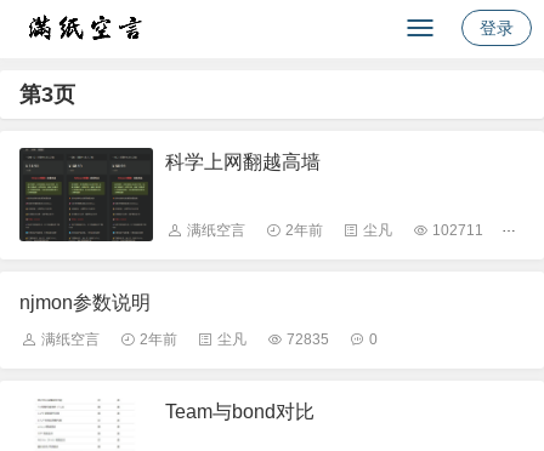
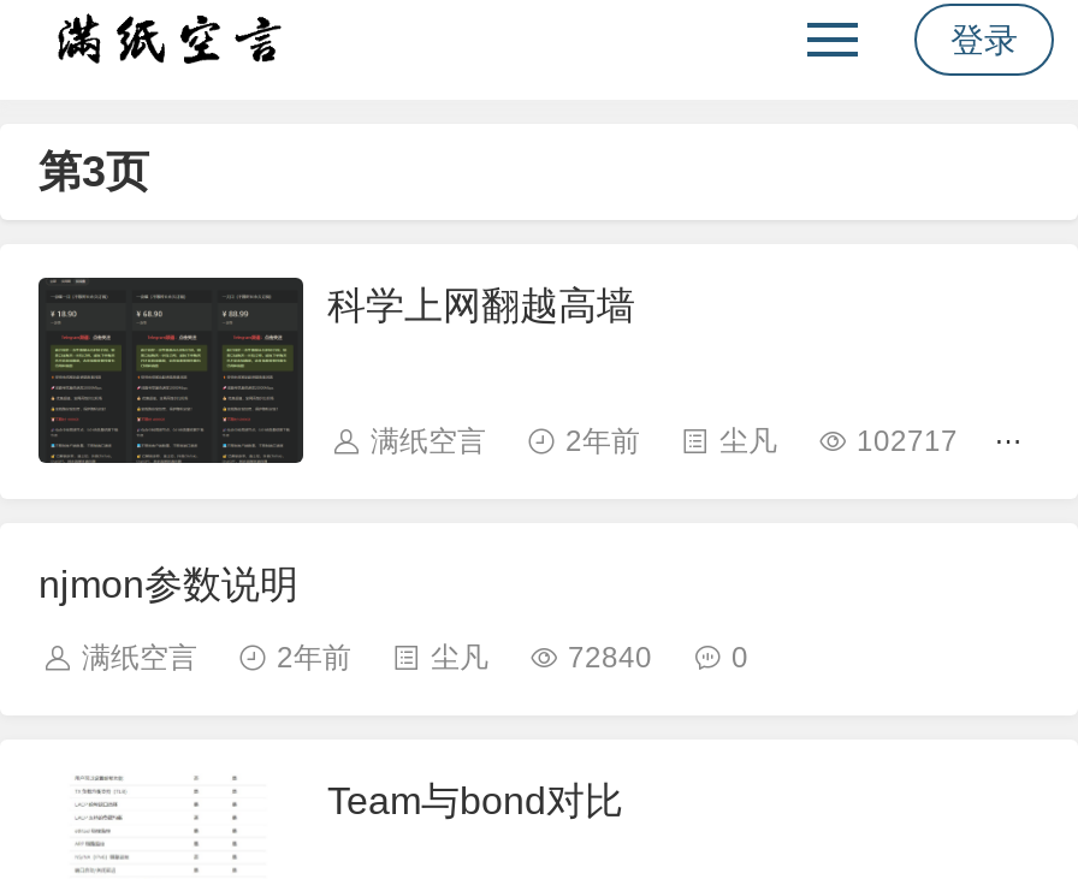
- 102711
+ 102717

- 72835
+ 72840
